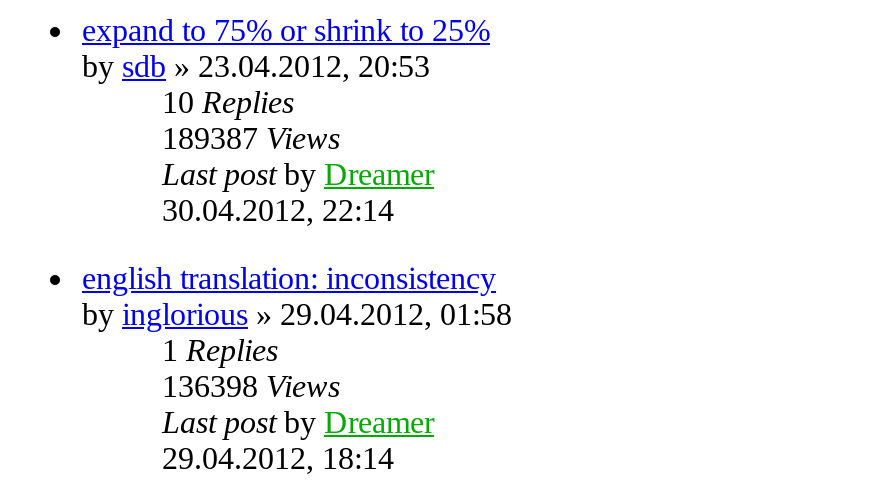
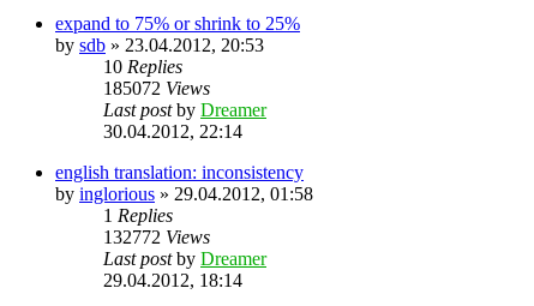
- 189387 Views
+ 185072 Views

- 136398 Views
+ 132772 Views
